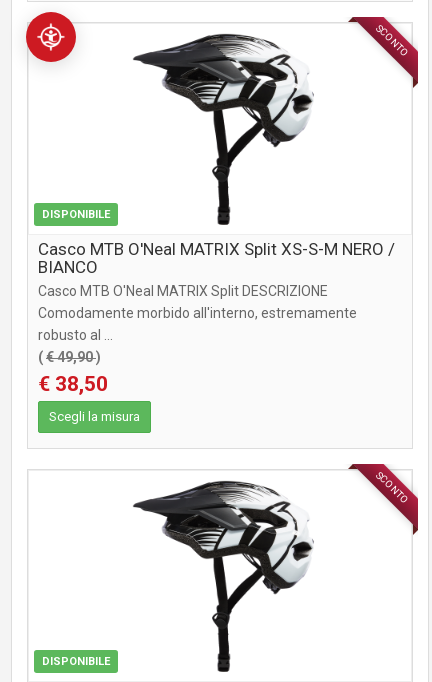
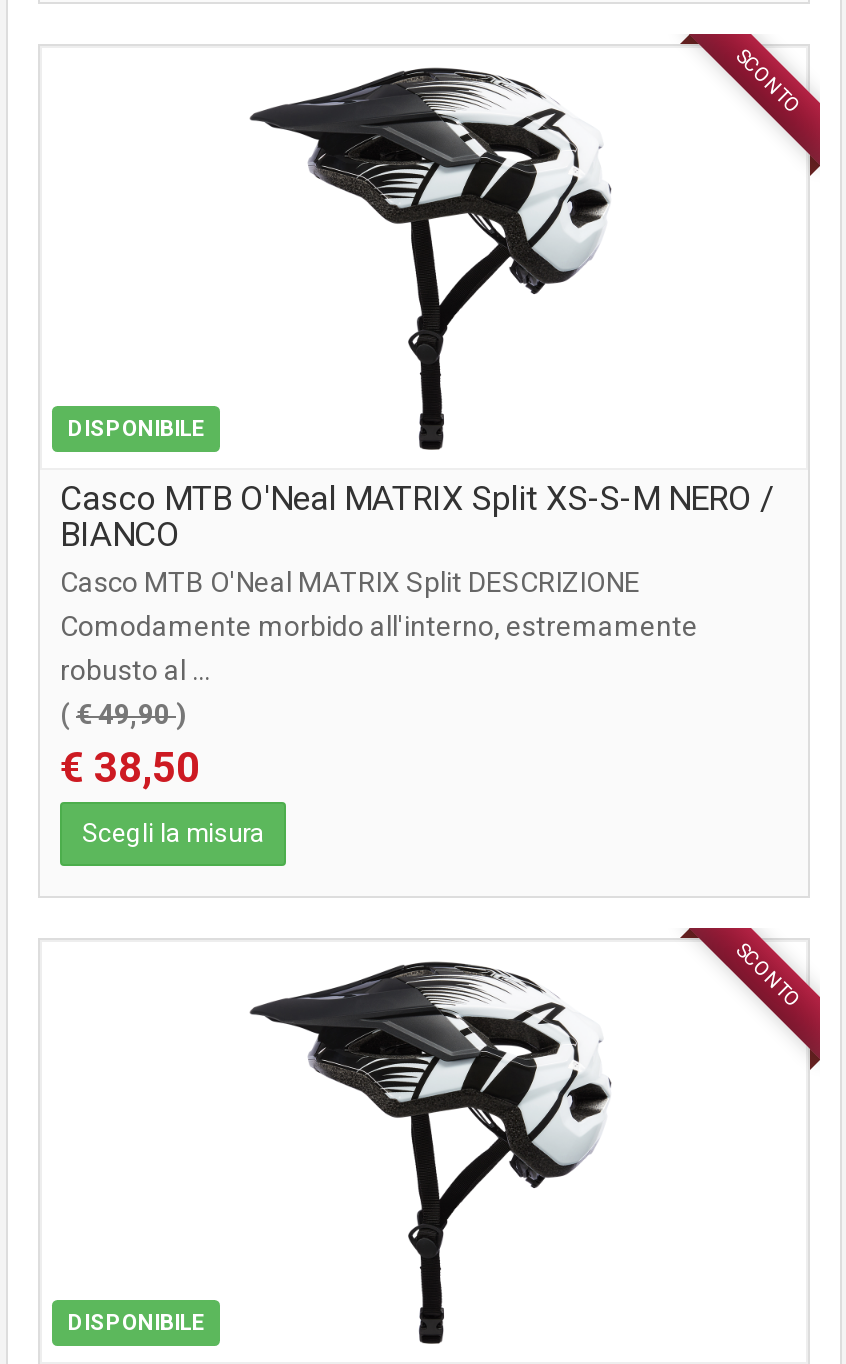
- [image]
